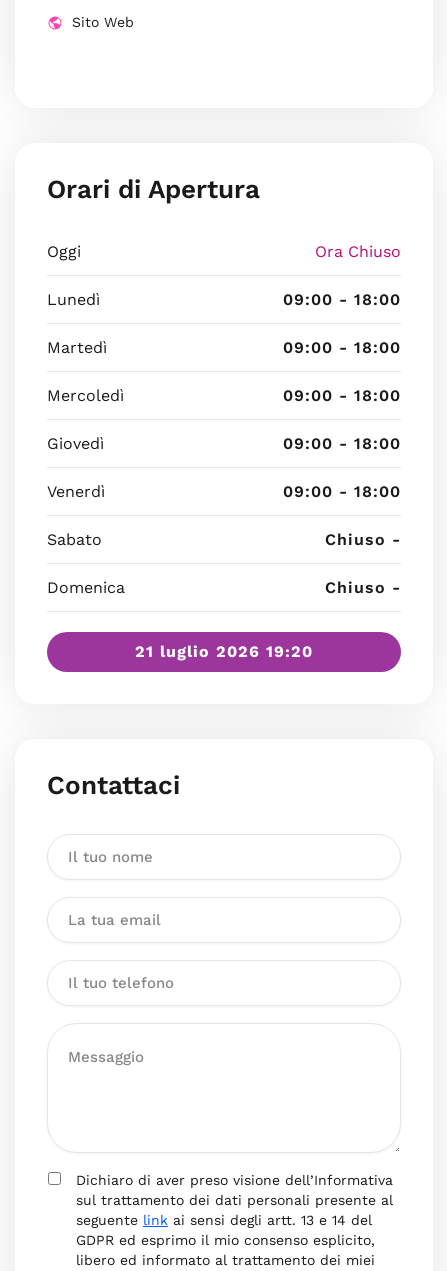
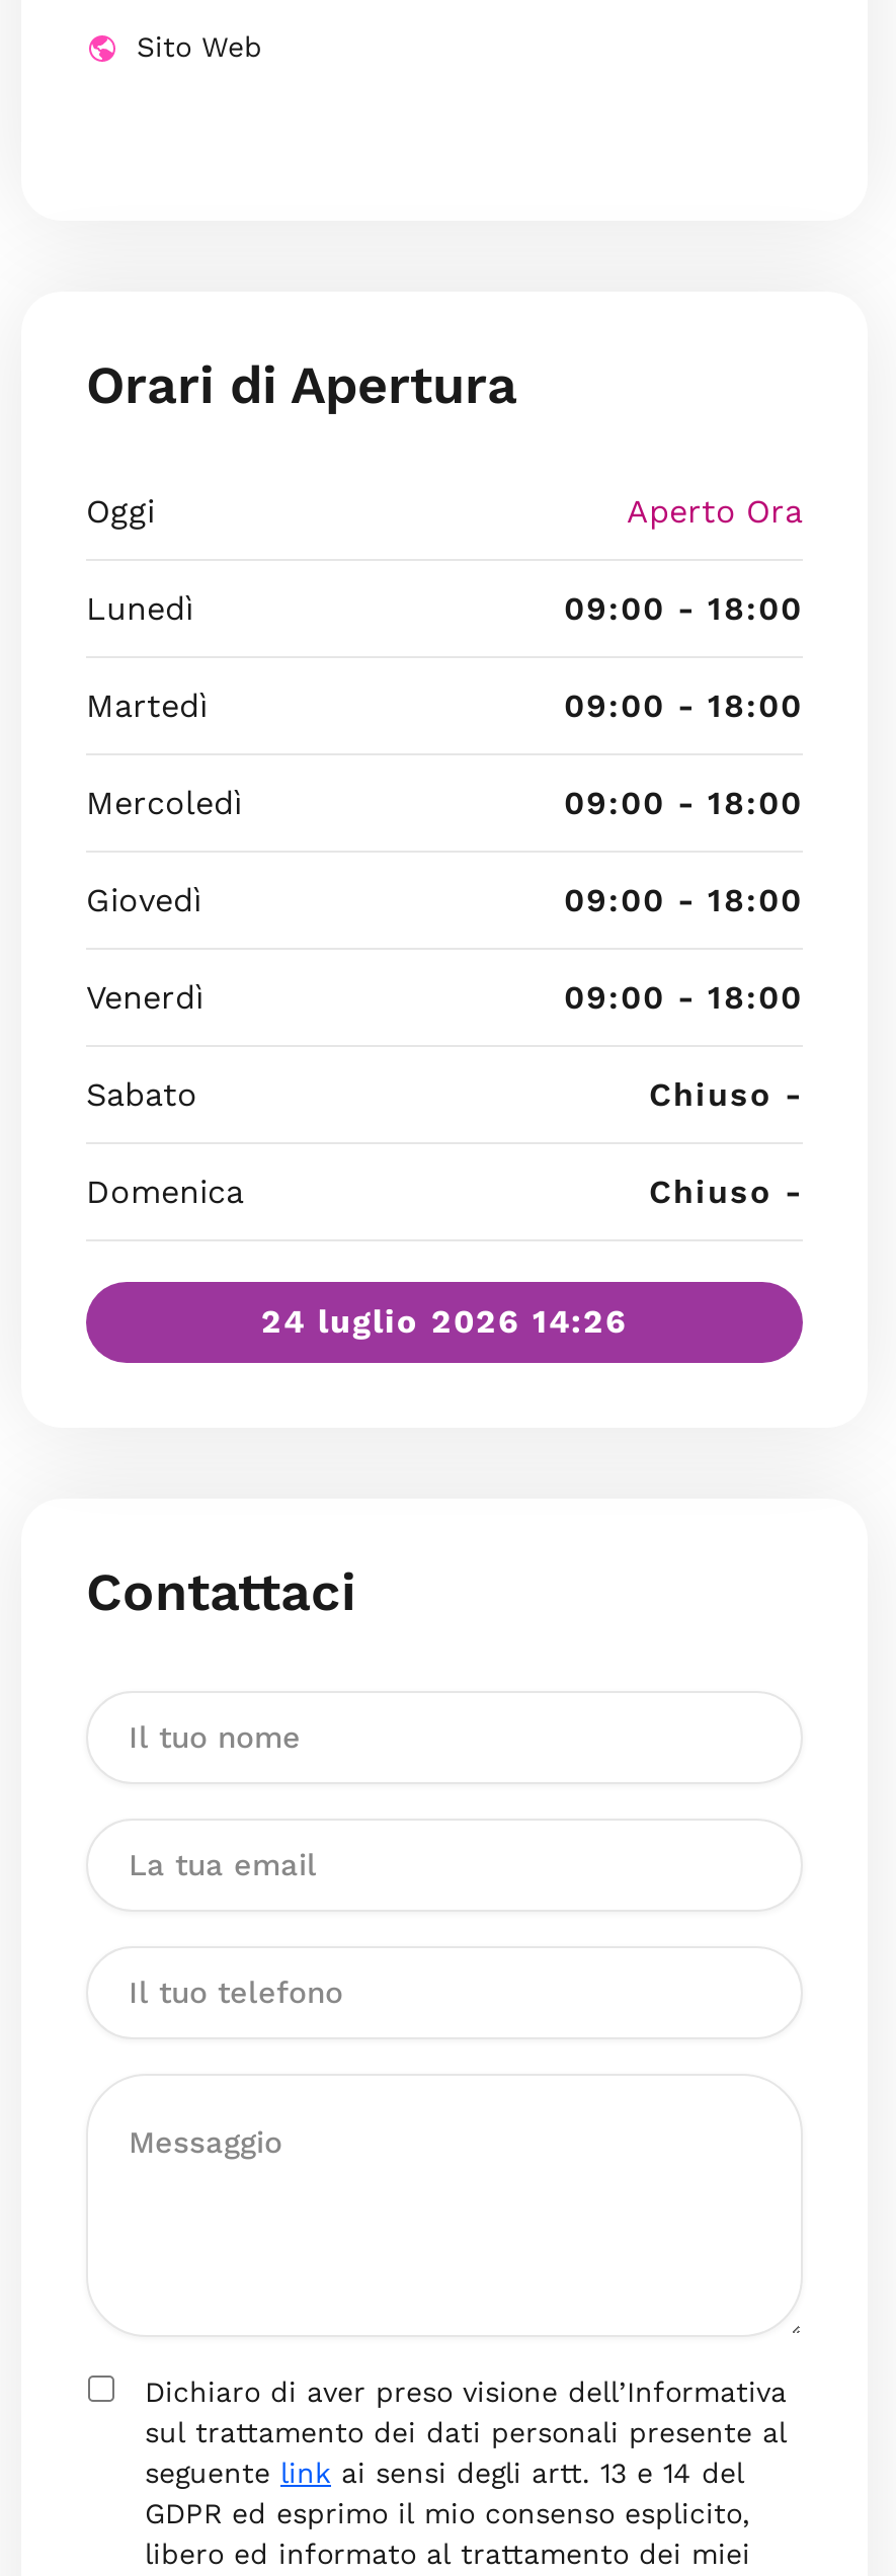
- Ora Chiuso
+ Aperto Ora

- 21 luglio 2026 19:20
+ 24 luglio 2026 14:26
